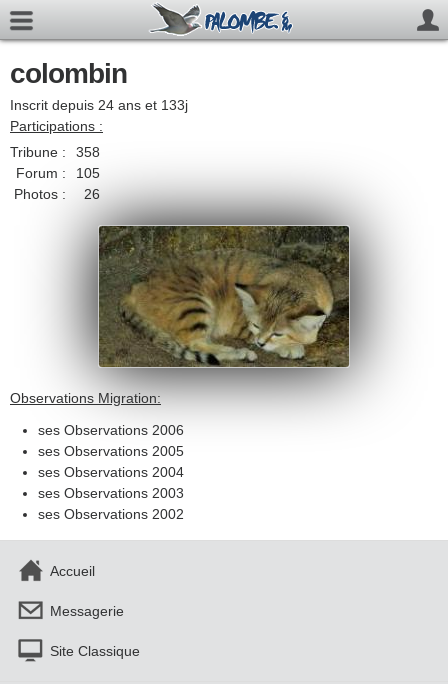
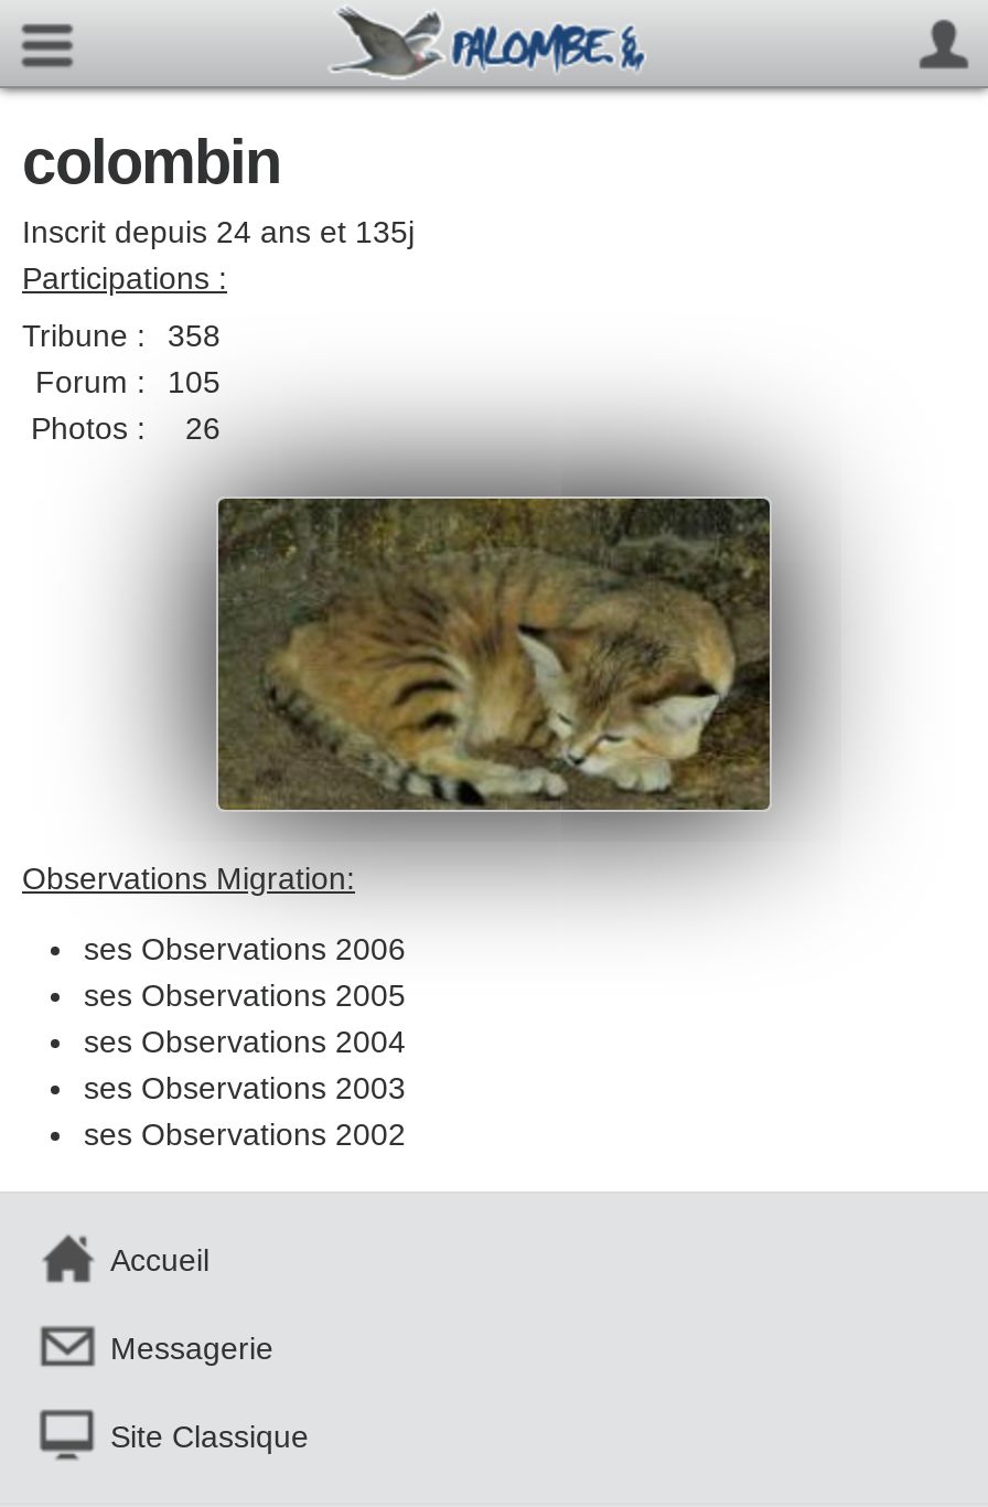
- Inscrit depuis 24 ans et 133j
+ Inscrit depuis 24 ans et 135j
